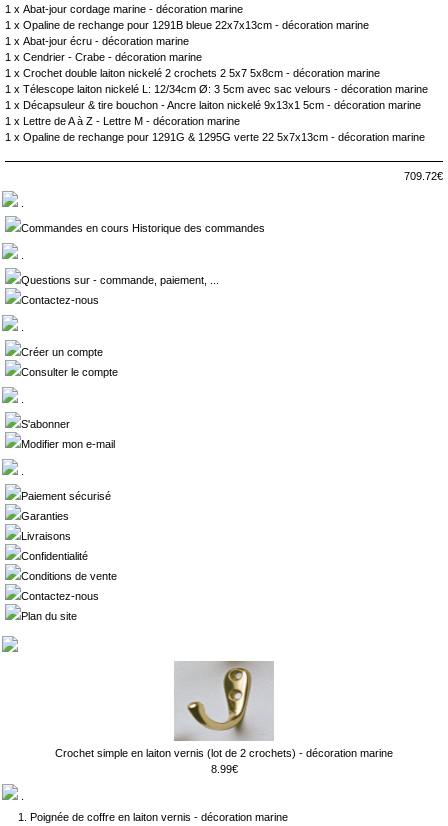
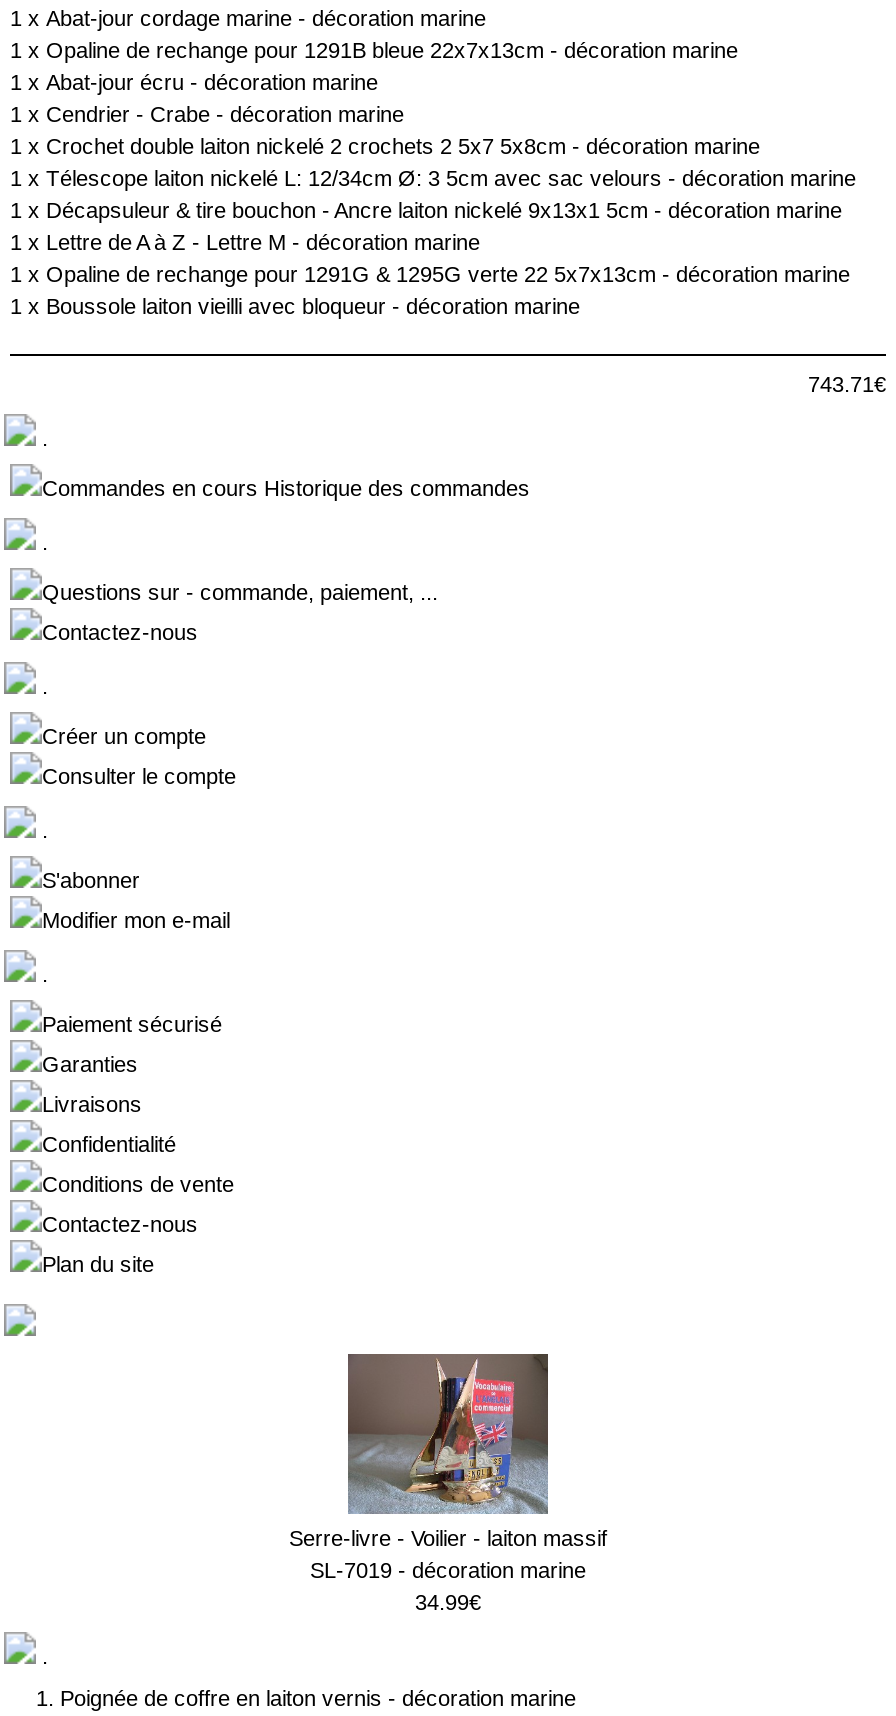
- 709.72€
+ 1 x Boussole laiton vieilli avec bloqueur - décoration marine
+ 743.71€

- [image]
- Crochet simple en laiton vernis (lot de 2 crochets) - décoration marine
- 8.99€
+ [image]
+ Serre-livre - Voilier - laiton massif
+ SL-7019 - décoration marine
+ 34.99€
